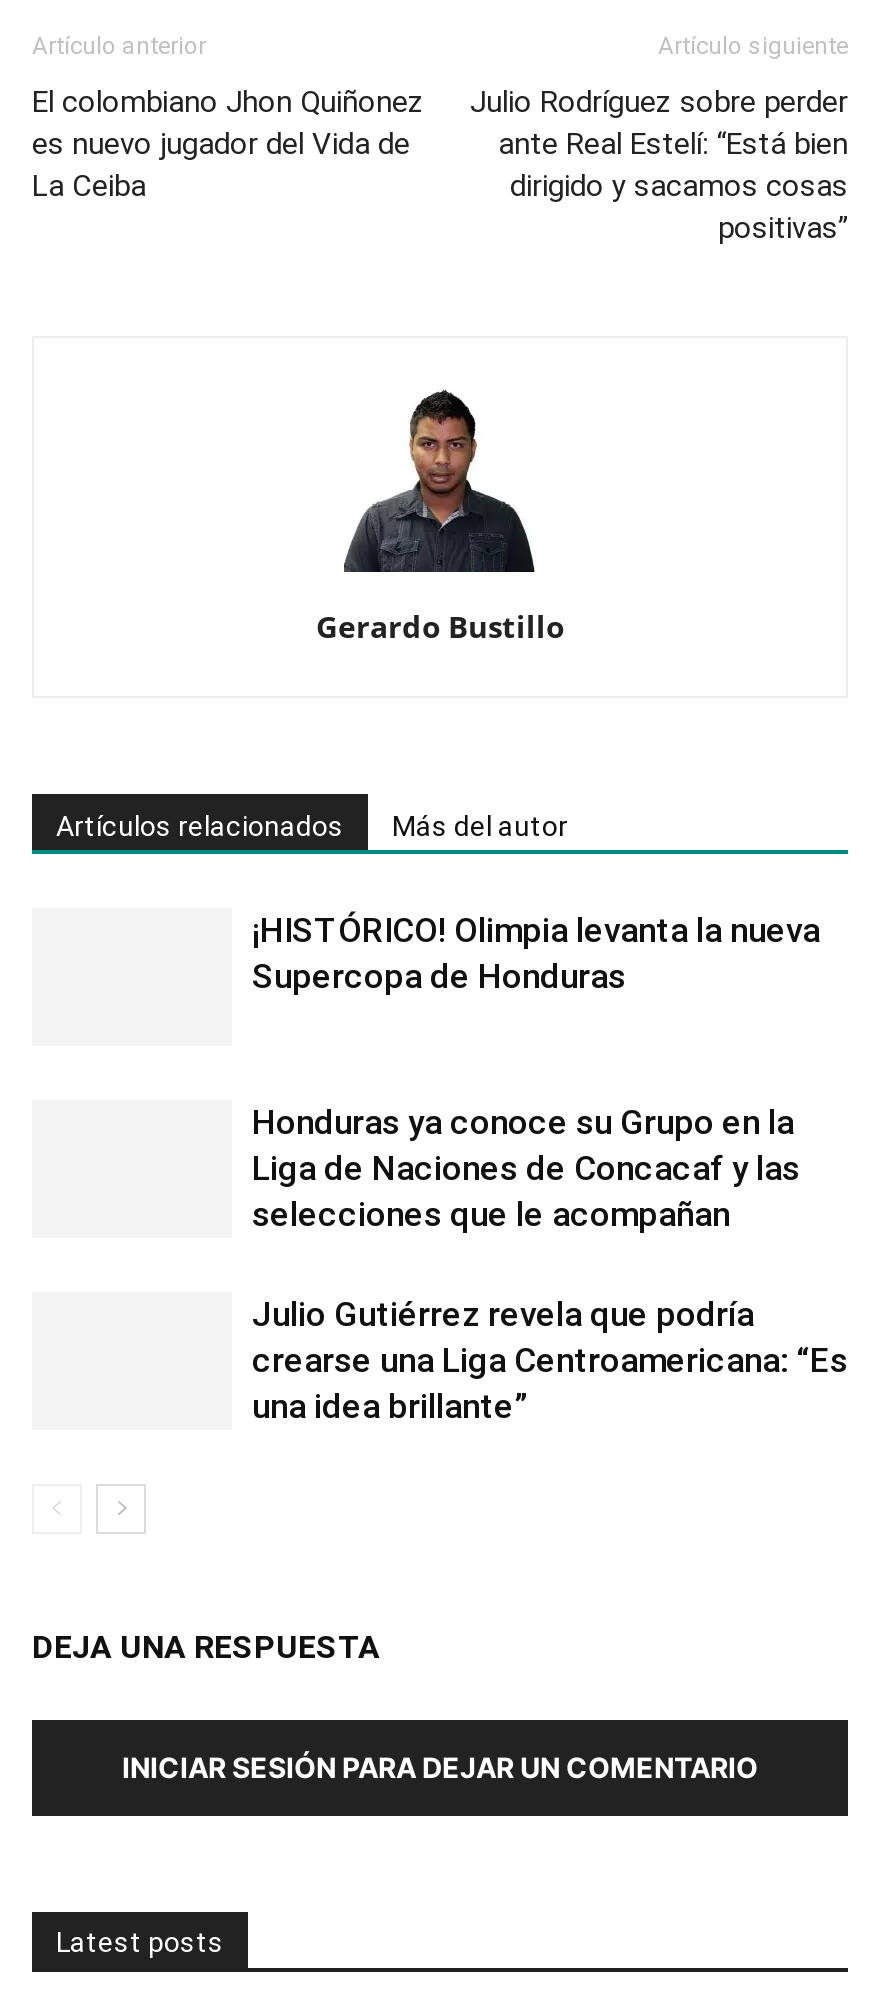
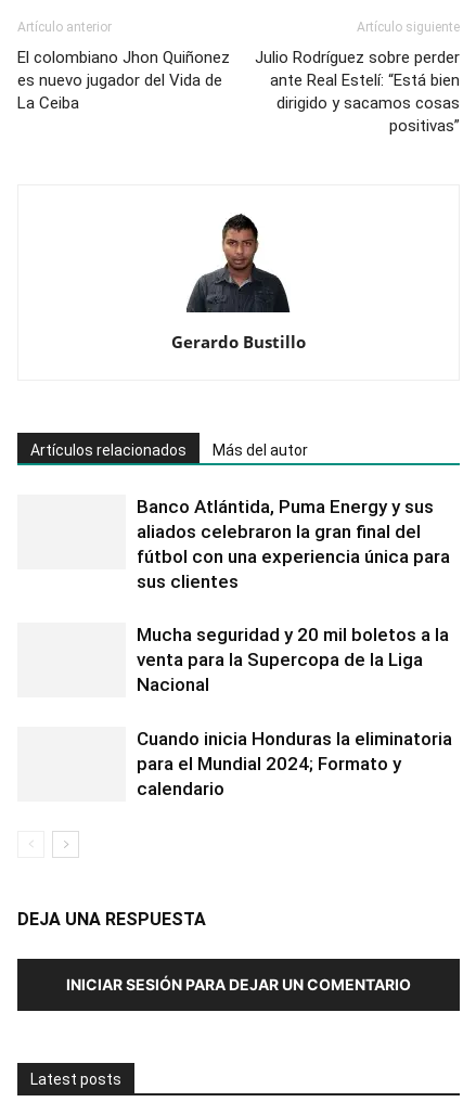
- ¡HISTÓRICO! Olimpia levanta la nueva
- Supercopa de Honduras
+ Banco Atlántida, Puma Energy y sus
+ aliados celebraron la gran final del
+ fútbol con una experiencia única para
+ sus clientes

- Honduras ya conoce su Grupo en la
- Liga de Naciones de Concacaf y las
- selecciones que le acompañan
+ Mucha seguridad y 20 mil boletos a la
+ venta para la Supercopa de la Liga
+ Nacional

- Julio Gutiérrez revela que podría
- crearse una Liga Centroamericana: “Es
- una idea brillante”
+ Cuando inicia Honduras la eliminatoria
+ para el Mundial 2024; Formato y
+ calendario
